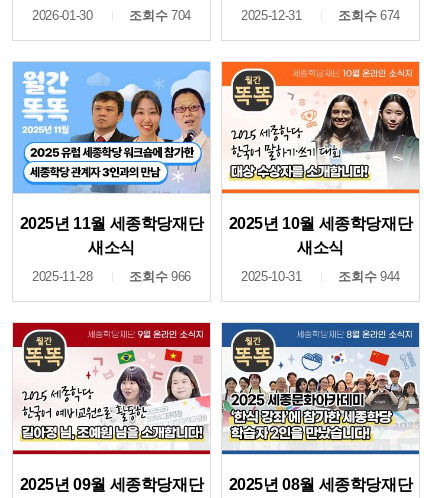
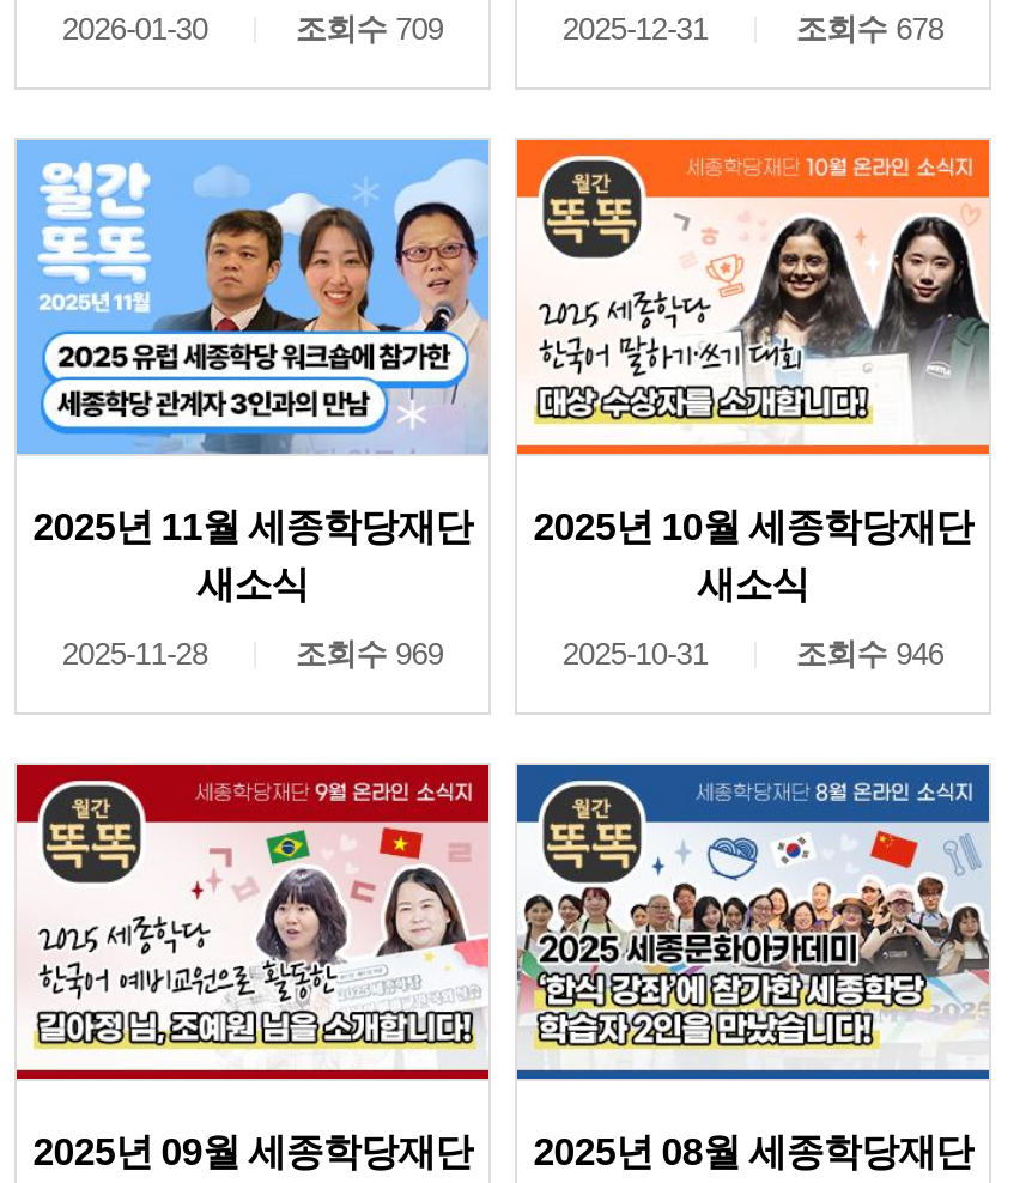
- 조회수 704
+ 조회수 709

- 조회수 674
+ 조회수 678

- 조회수 966
+ 조회수 969

- 조회수 944
+ 조회수 946
